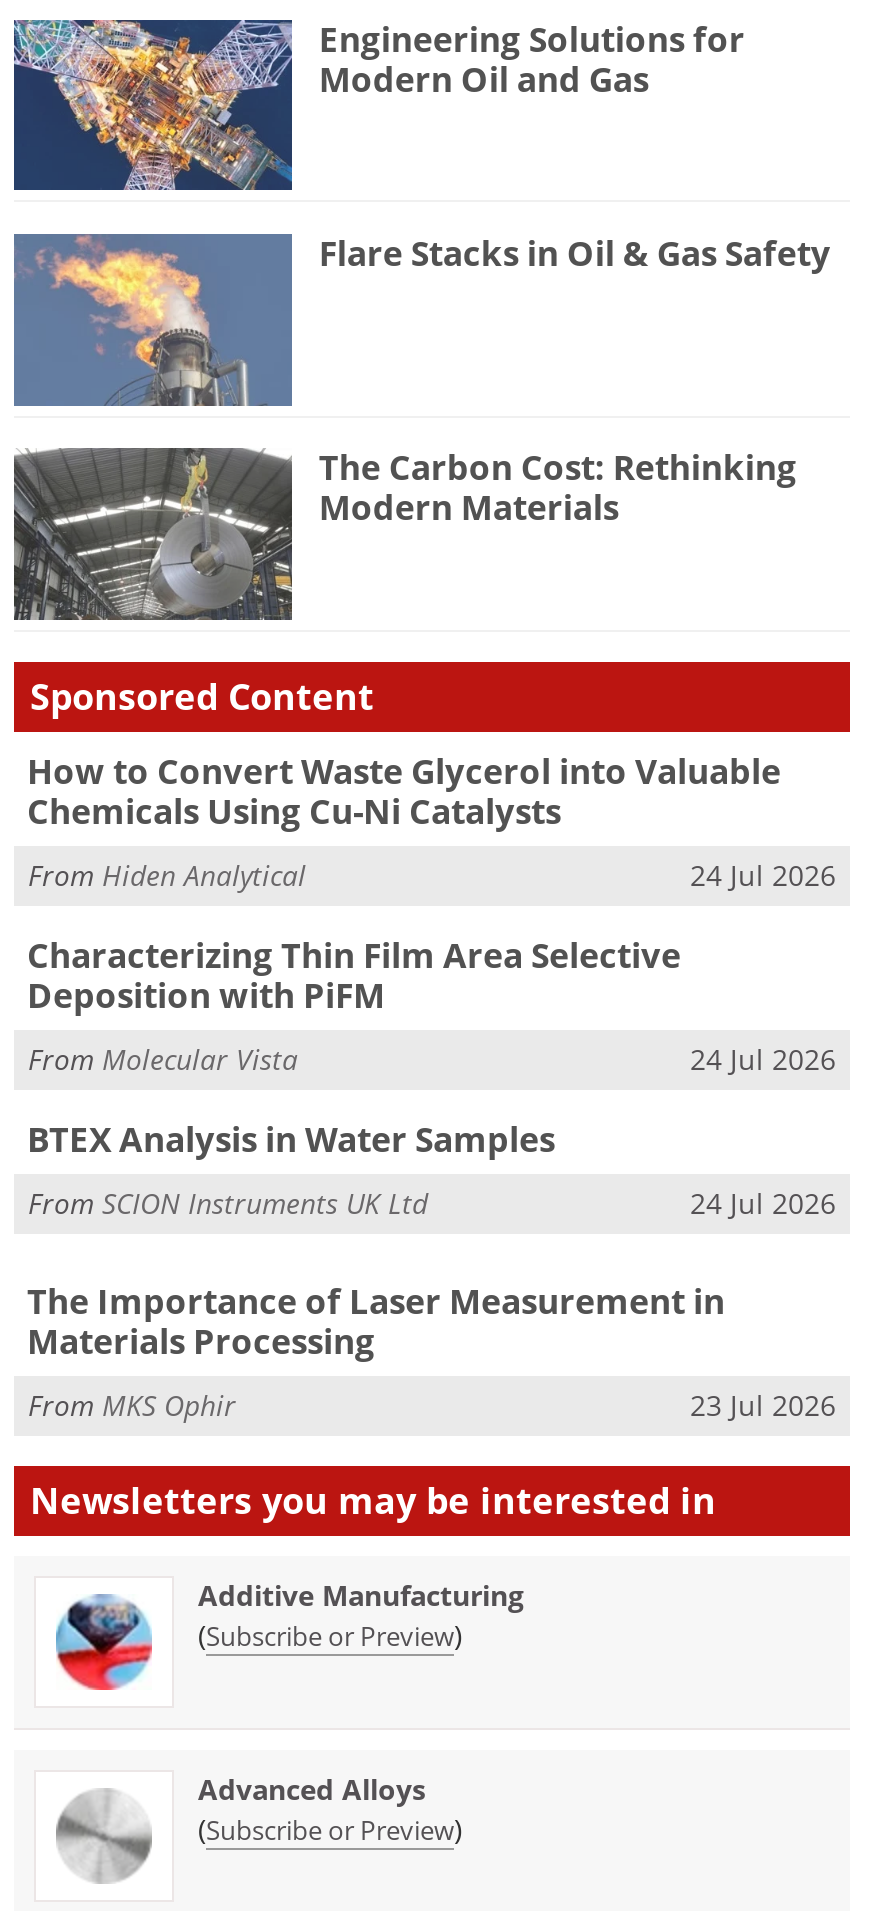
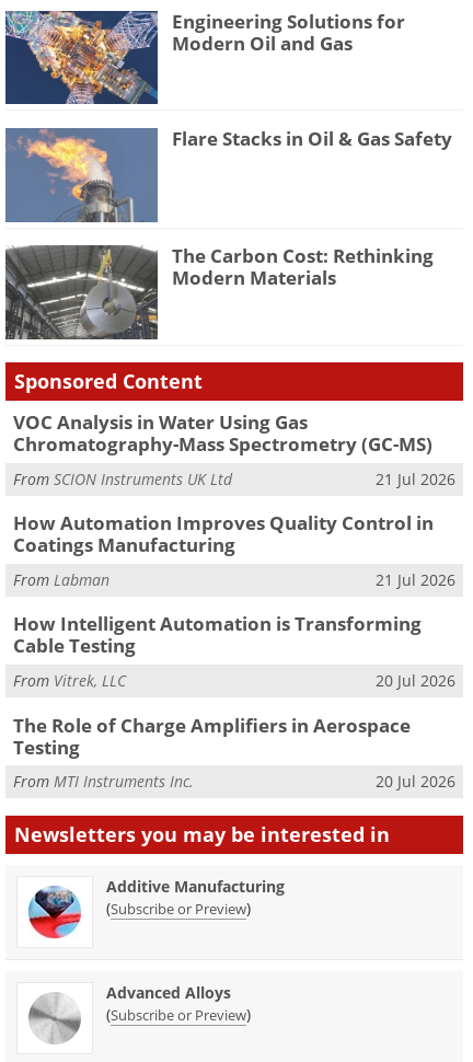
- How to Convert Waste Glycerol into Valuable
- Chemicals Using Cu-Ni Catalysts
- From Hiden Analytical
- 24 Jul 2026
- Characterizing Thin Film Area Selective
- Deposition with PiFM
- From Molecular Vista
- 24 Jul 2026
- BTEX Analysis in Water Samples
+ VOC Analysis in Water Using Gas
+ Chromatography-Mass Spectrometry (GC-MS)

- 24 Jul 2026
- The Importance of Laser Measurement in
- Materials Processing
- From MKS Ophir
- 23 Jul 2026
+ 21 Jul 2026
+ How Automation Improves Quality Control in
+ Coatings Manufacturing
+ From Labman
+ 21 Jul 2026
+ How Intelligent Automation is Transforming
+ Cable Testing
+ From Vitrek, LLC
+ 20 Jul 2026
+ The Role of Charge Amplifiers in Aerospace
+ Testing
+ From MTI Instruments Inc.
+ 20 Jul 2026

moved up: From SCION Instruments UK Ltd
